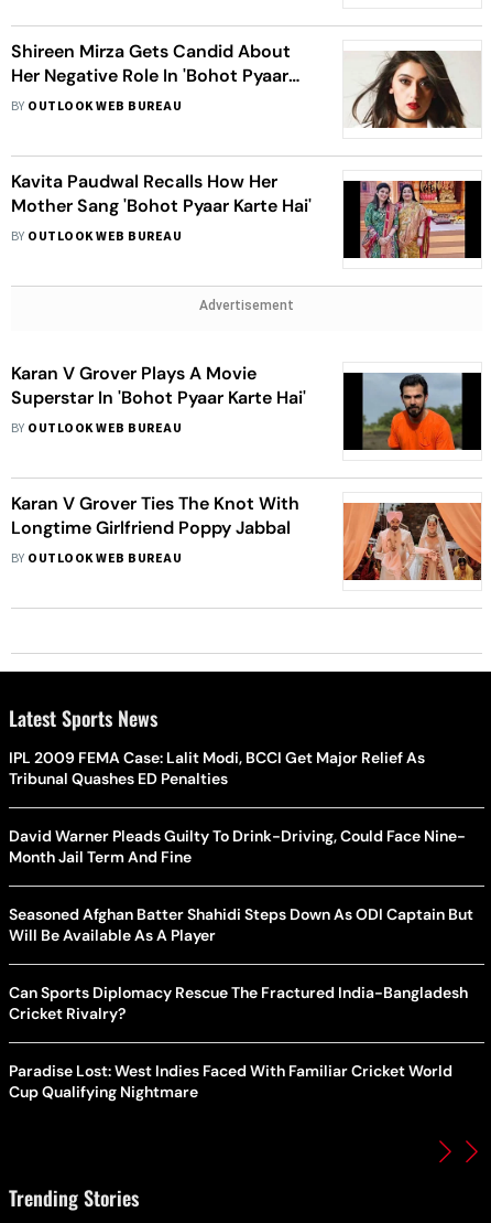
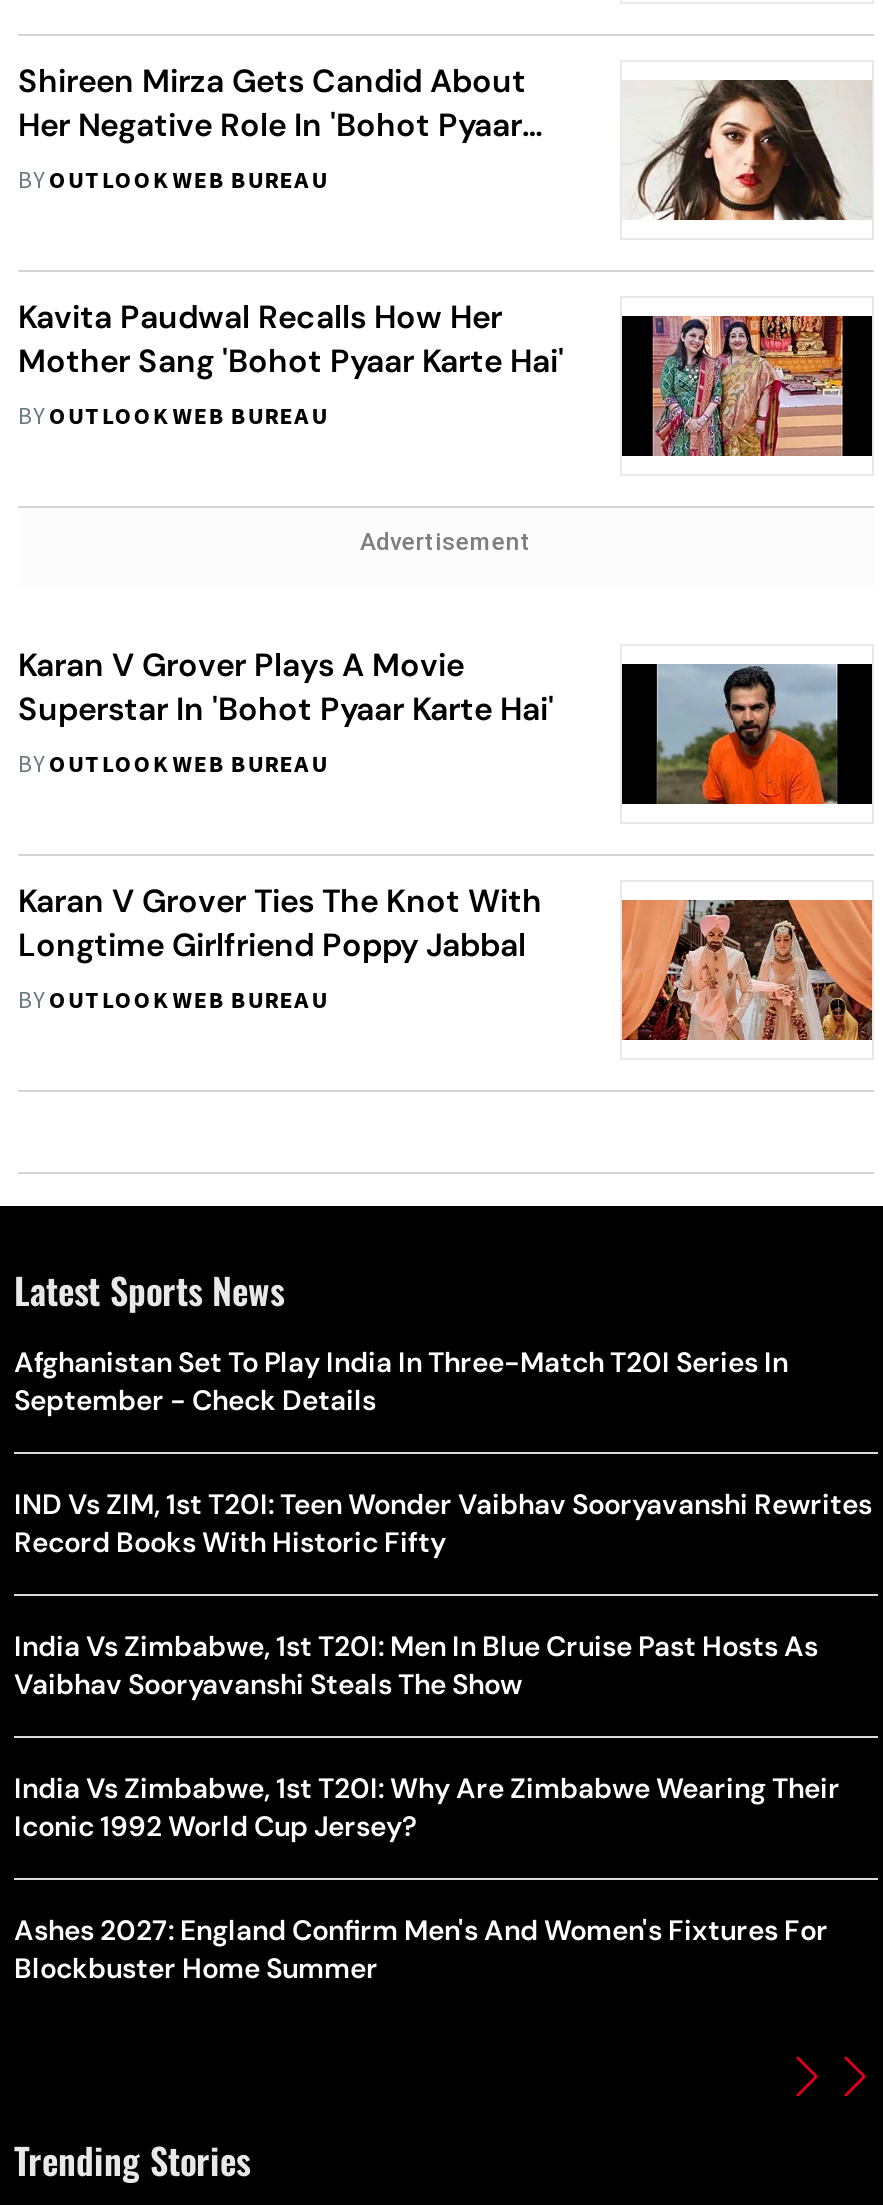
- IPL 2009 FEMA Case: Lalit Modi, BCCI Get Major Relief As
- Tribunal Quashes ED Penalties
+ Afghanistan Set To Play India In Three-Match T20I Series In
+ September - Check Details

- David Warner Pleads Guilty To Drink-Driving, Could Face Nine-
- Month Jail Term And Fine
+ IND Vs ZIM, 1st T20I: Teen Wonder Vaibhav Sooryavanshi Rewrites
+ Record Books With Historic Fifty

- Seasoned Afghan Batter Shahidi Steps Down As ODI Captain But
- Will Be Available As A Player
+ India Vs Zimbabwe, 1st T20I: Men In Blue Cruise Past Hosts As
+ Vaibhav Sooryavanshi Steals The Show

- Can Sports Diplomacy Rescue The Fractured India-Bangladesh
- Cricket Rivalry?
+ India Vs Zimbabwe, 1st T20I: Why Are Zimbabwe Wearing Their
+ Iconic 1992 World Cup Jersey?

- Paradise Lost: West Indies Faced With Familiar Cricket World
- Cup Qualifying Nightmare
+ Ashes 2027: England Confirm Men's And Women's Fixtures For
+ Blockbuster Home Summer
